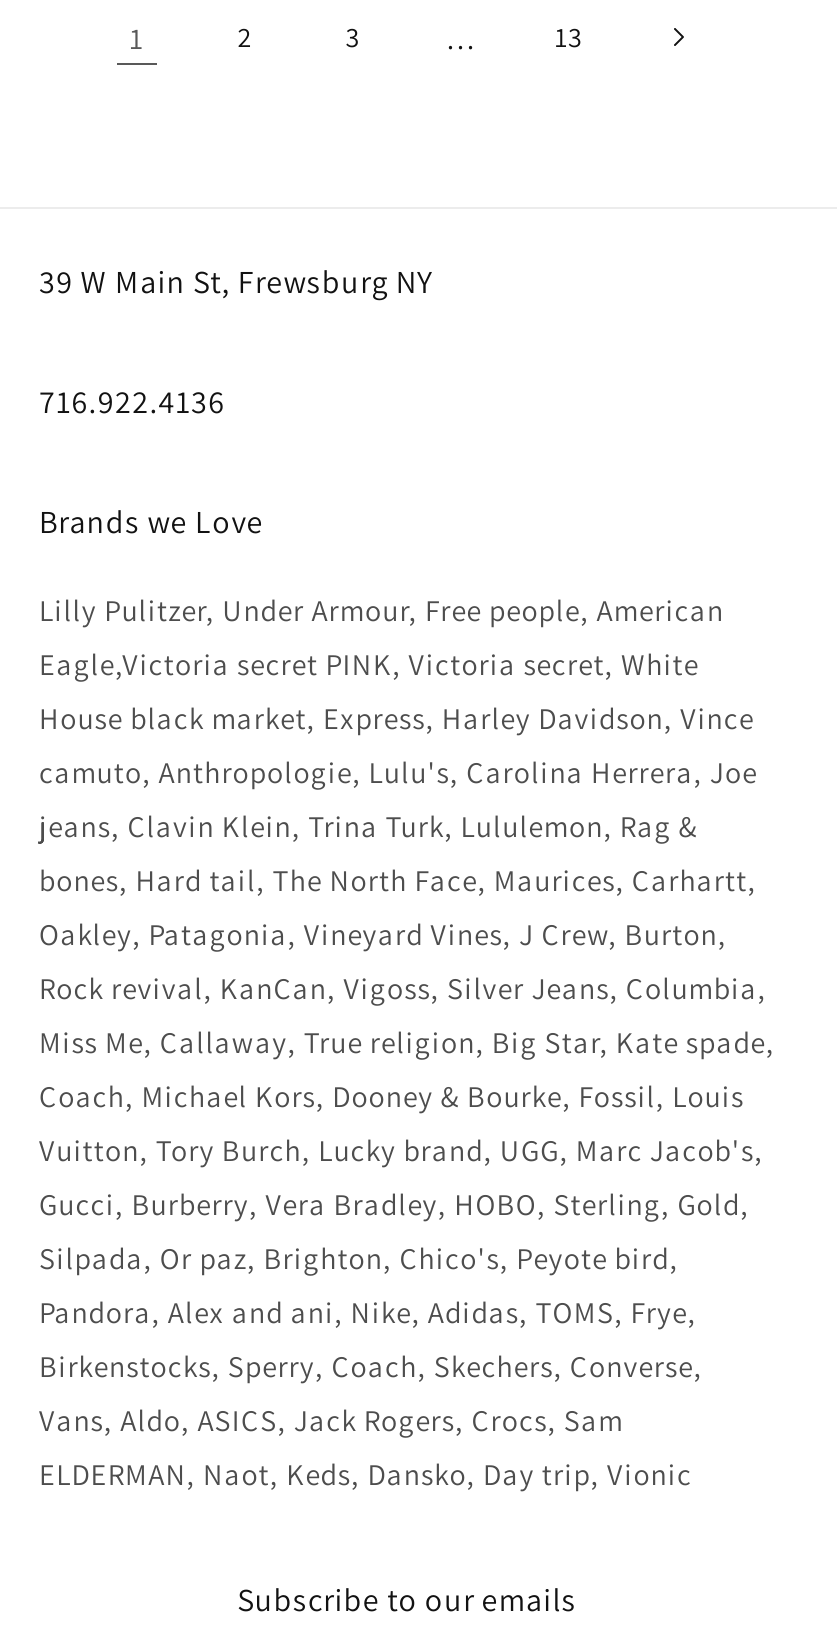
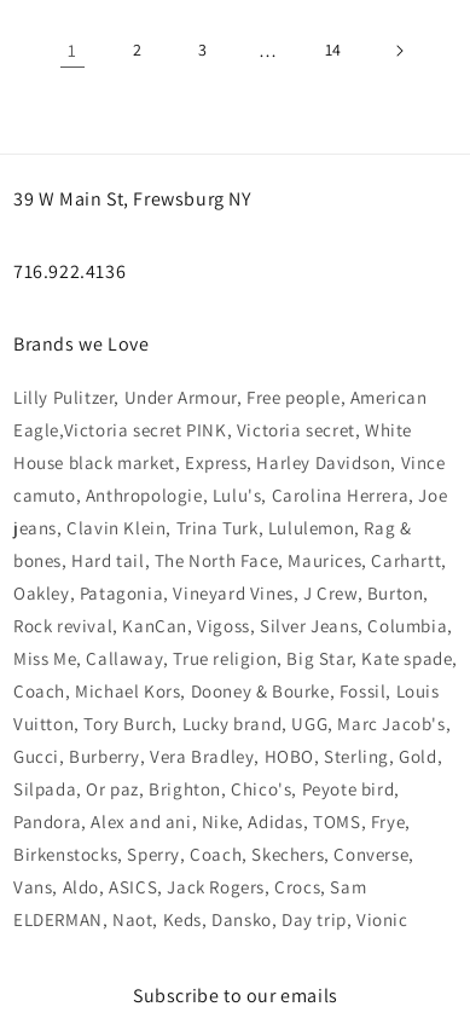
- 13
+ 14
